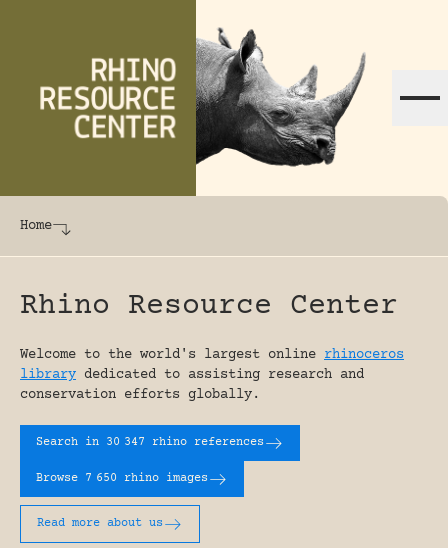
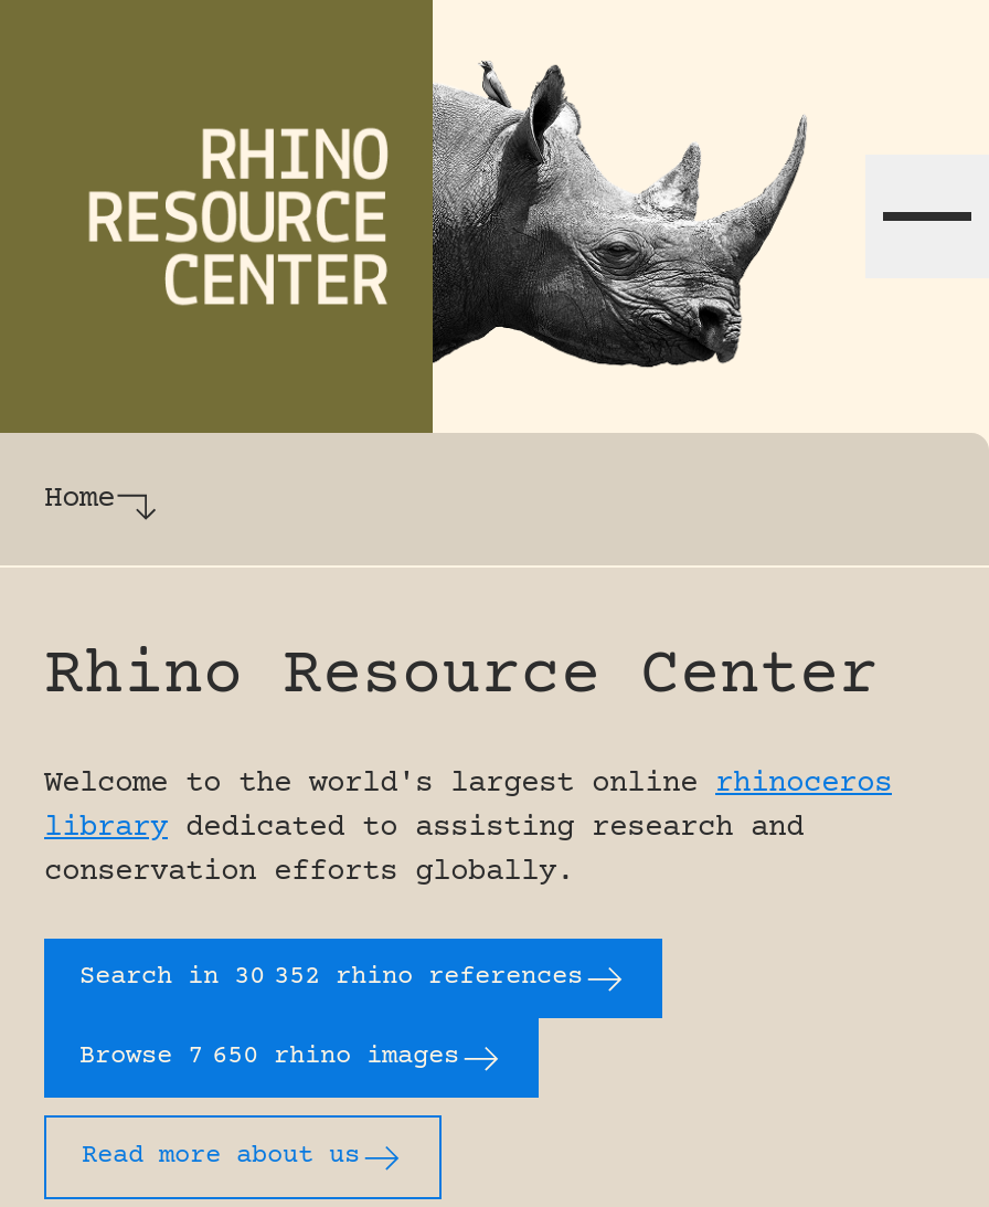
- Search in 30 347 rhino references
+ Search in 30 352 rhino references
